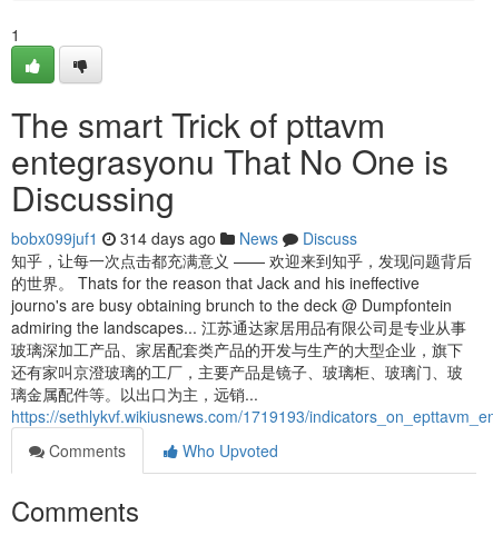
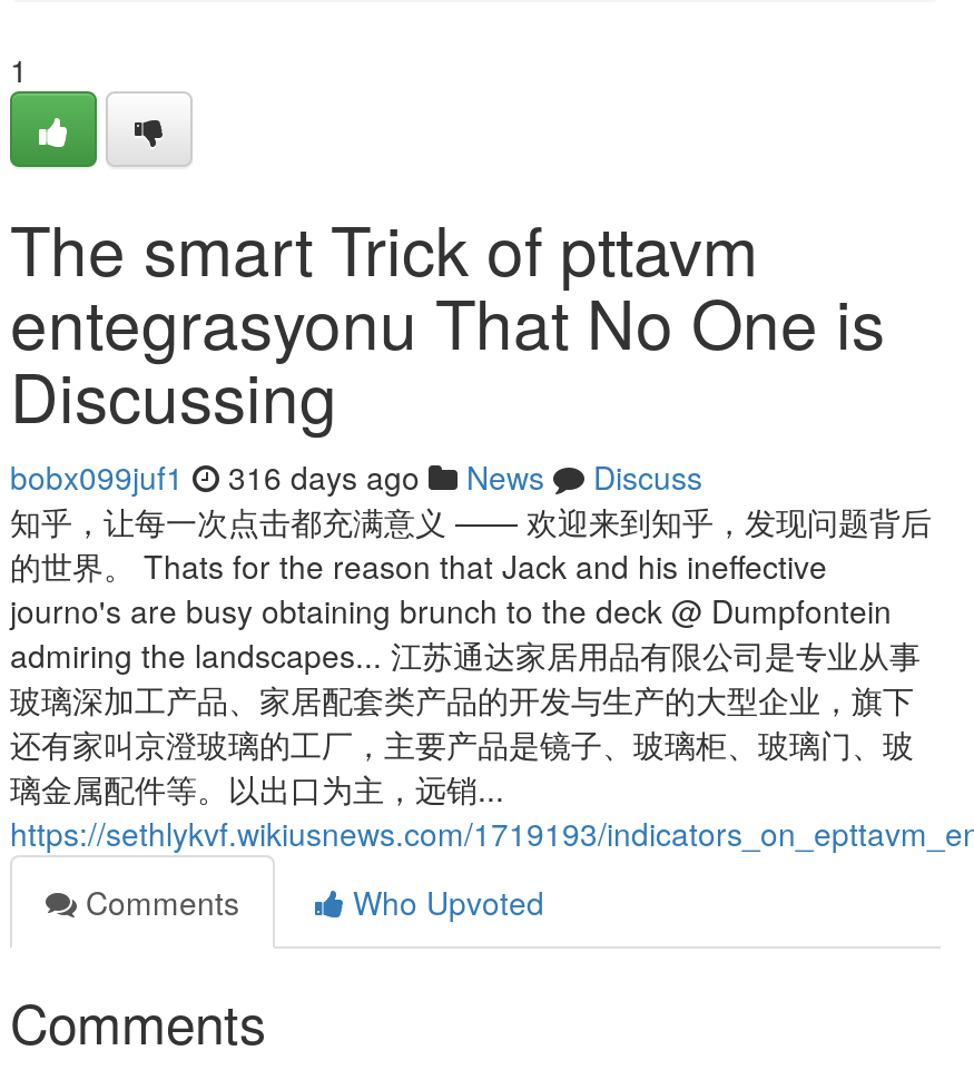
- bobx099juf1 314 days ago News Discuss
+ bobx099juf1 316 days ago News Discuss
